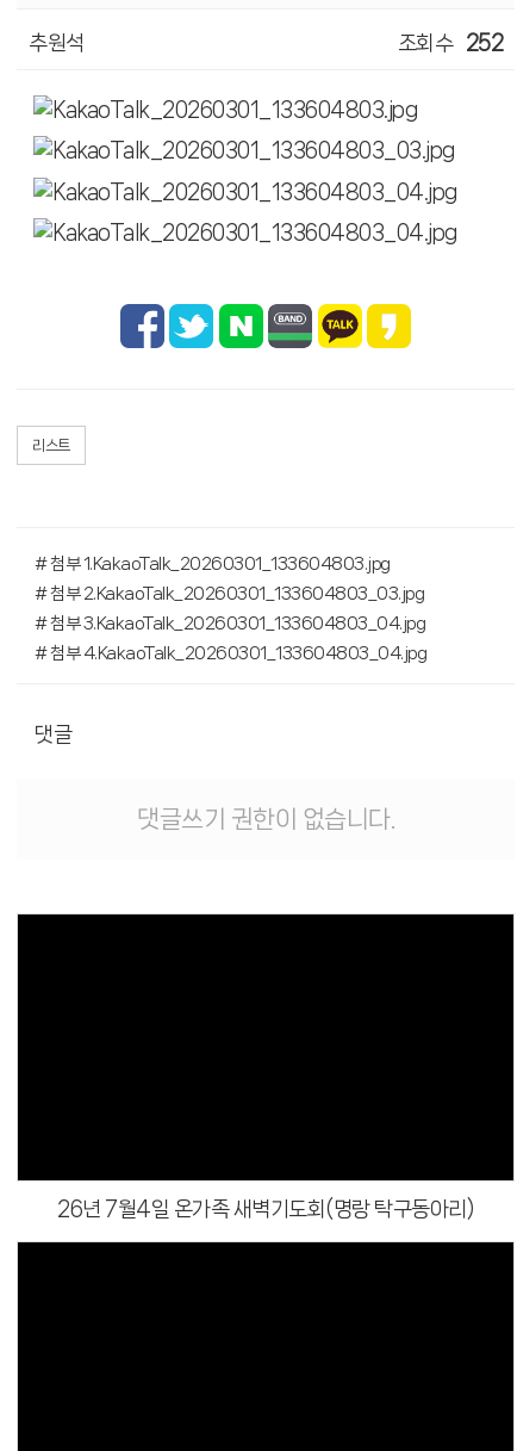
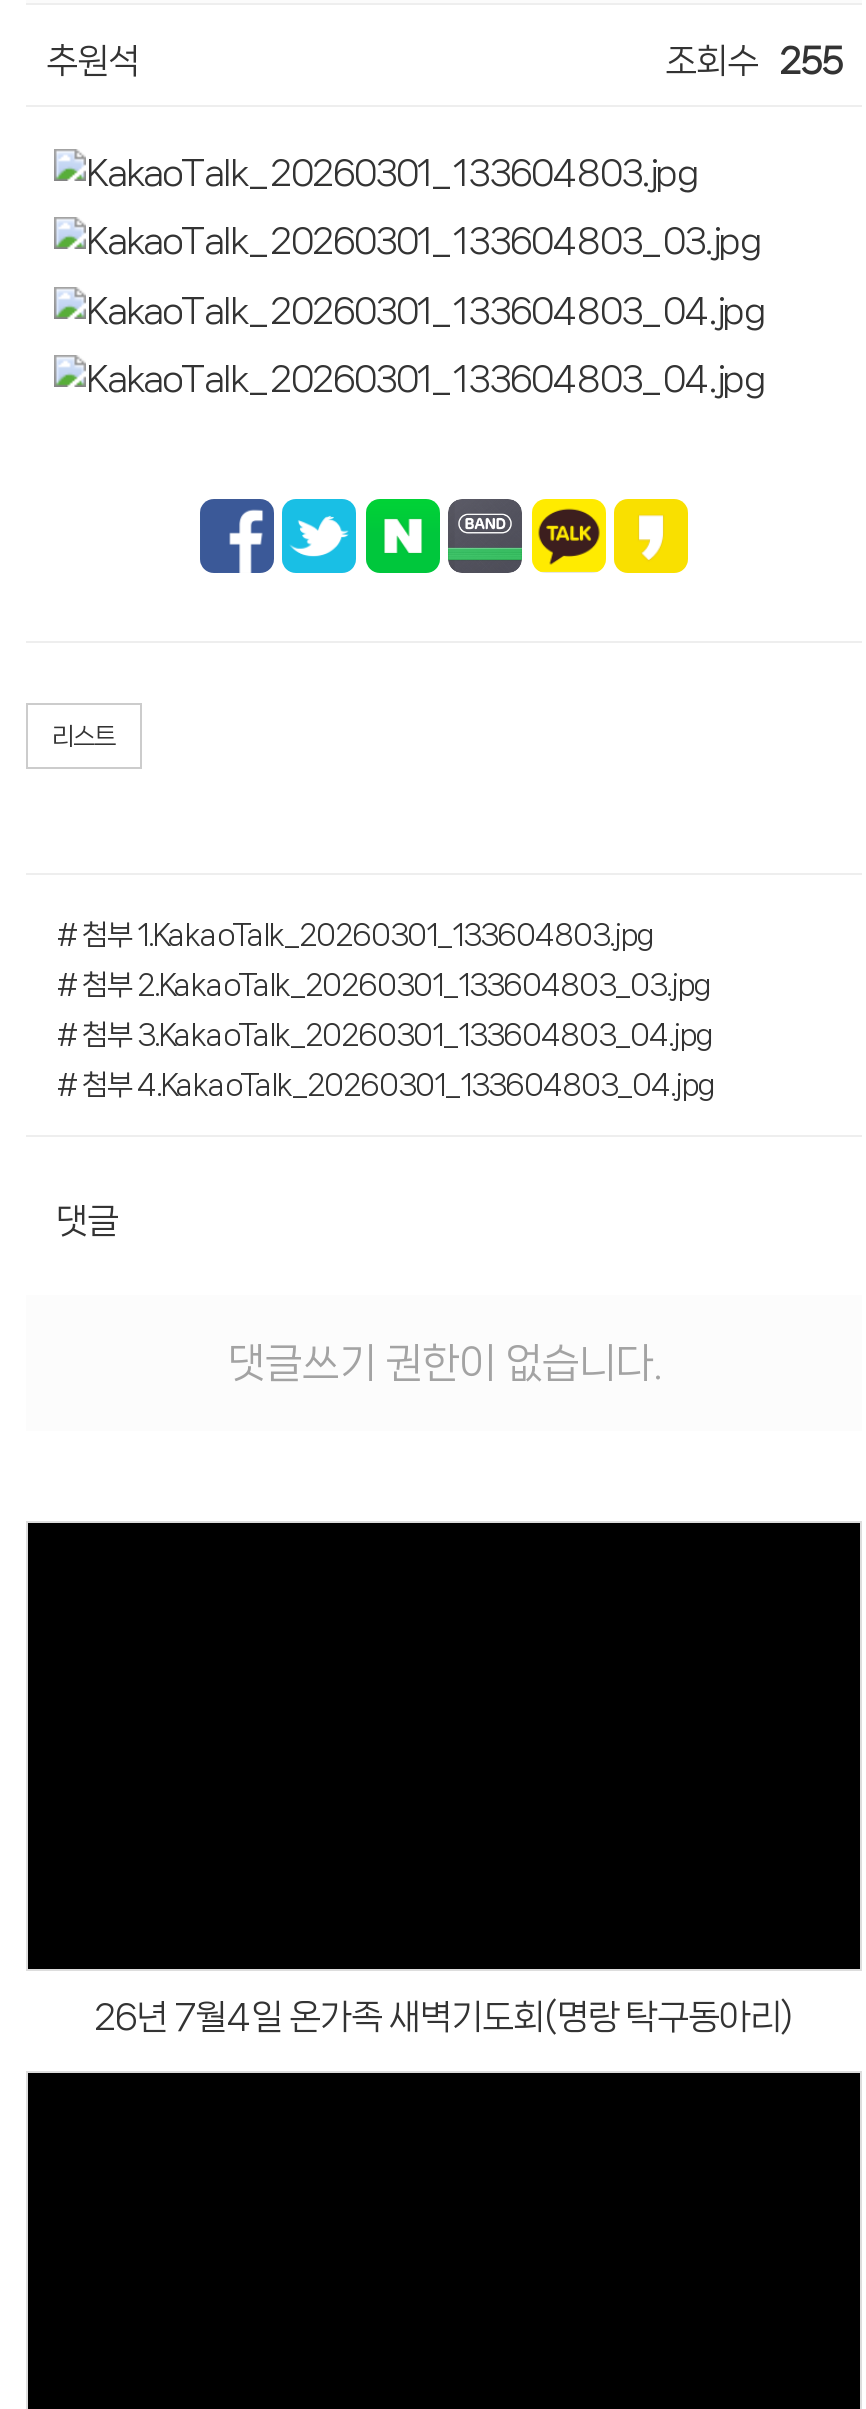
- 조회수 252
+ 조회수 255
